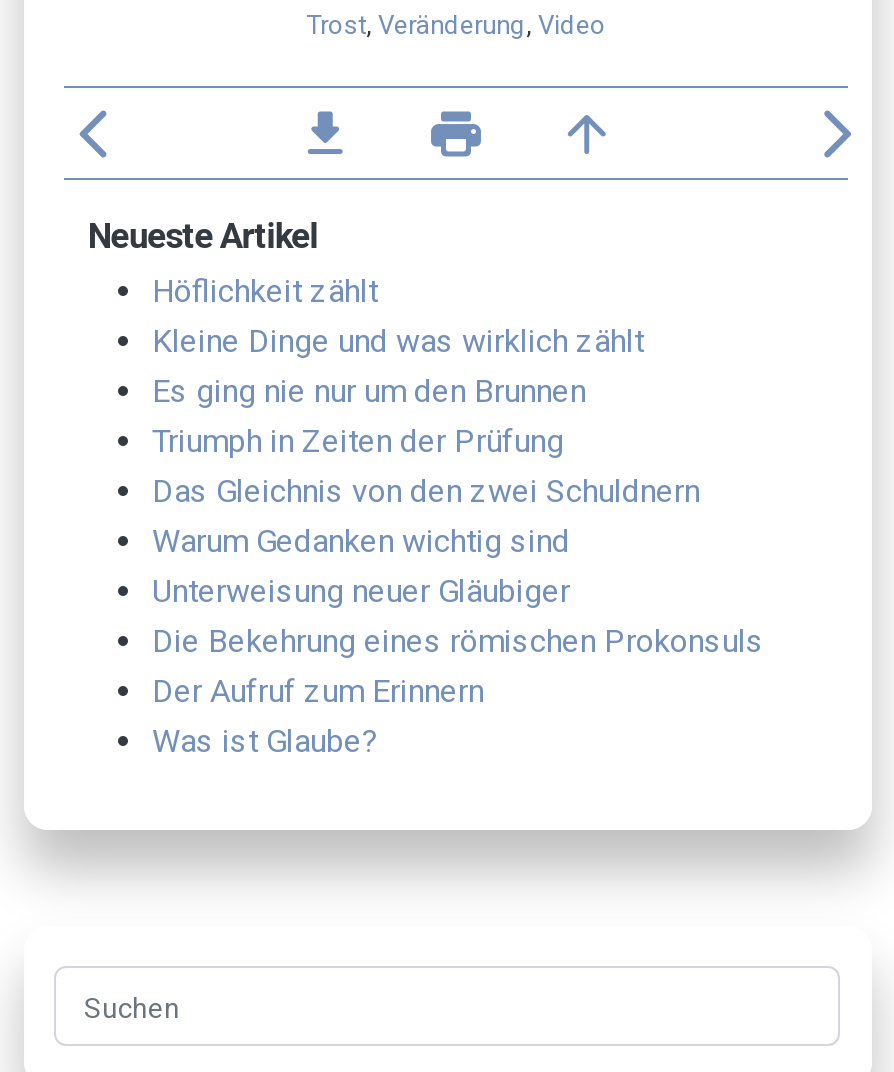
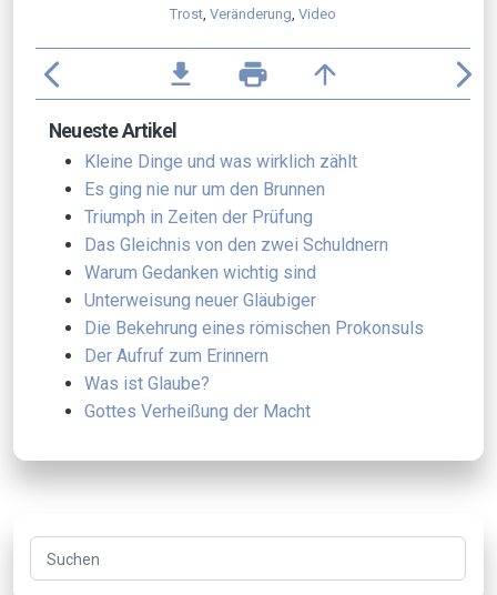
- Höflichkeit zählt

moved up: Kleine Dinge und was wirklich zählt | Es ging nie nur um den Brunnen | Triumph in Zeiten der Prüfung | ... | Der Aufruf zum Erinnern | Was ist Glaube?

+ Gottes Verheißung der Macht
